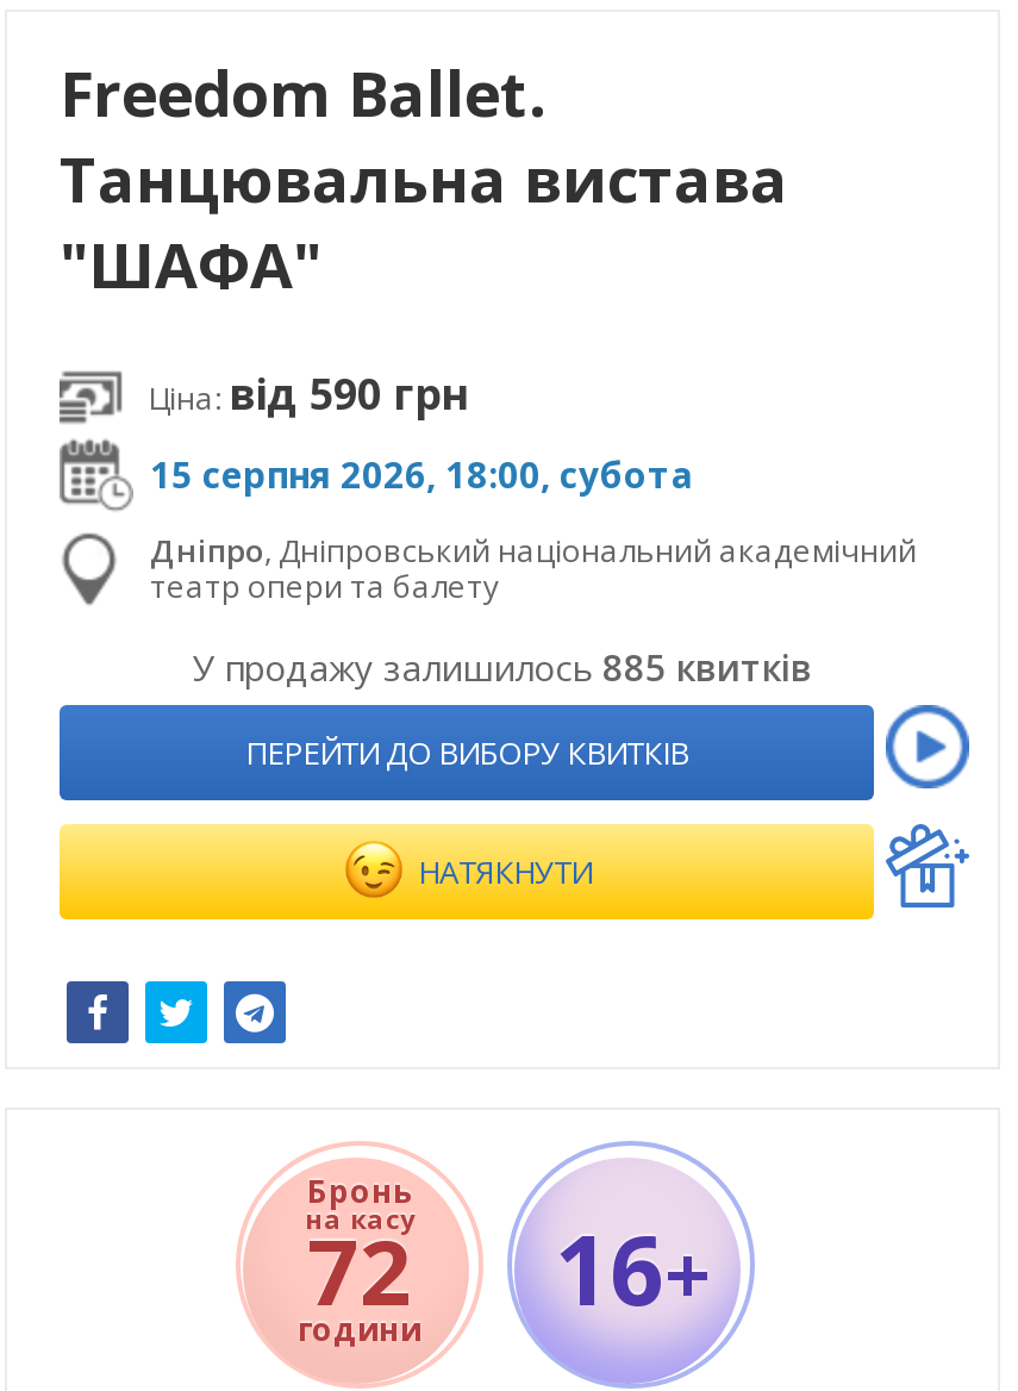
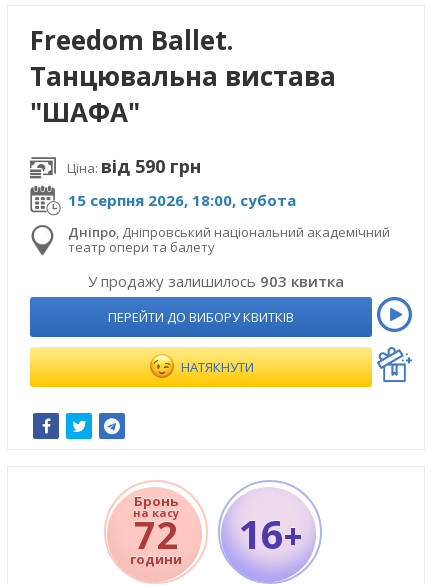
- У продажу залишилось 885 квитків
+ У продажу залишилось 903 квитка
